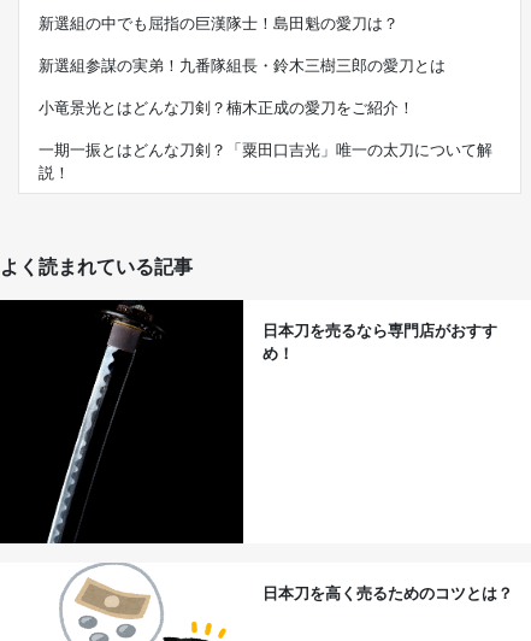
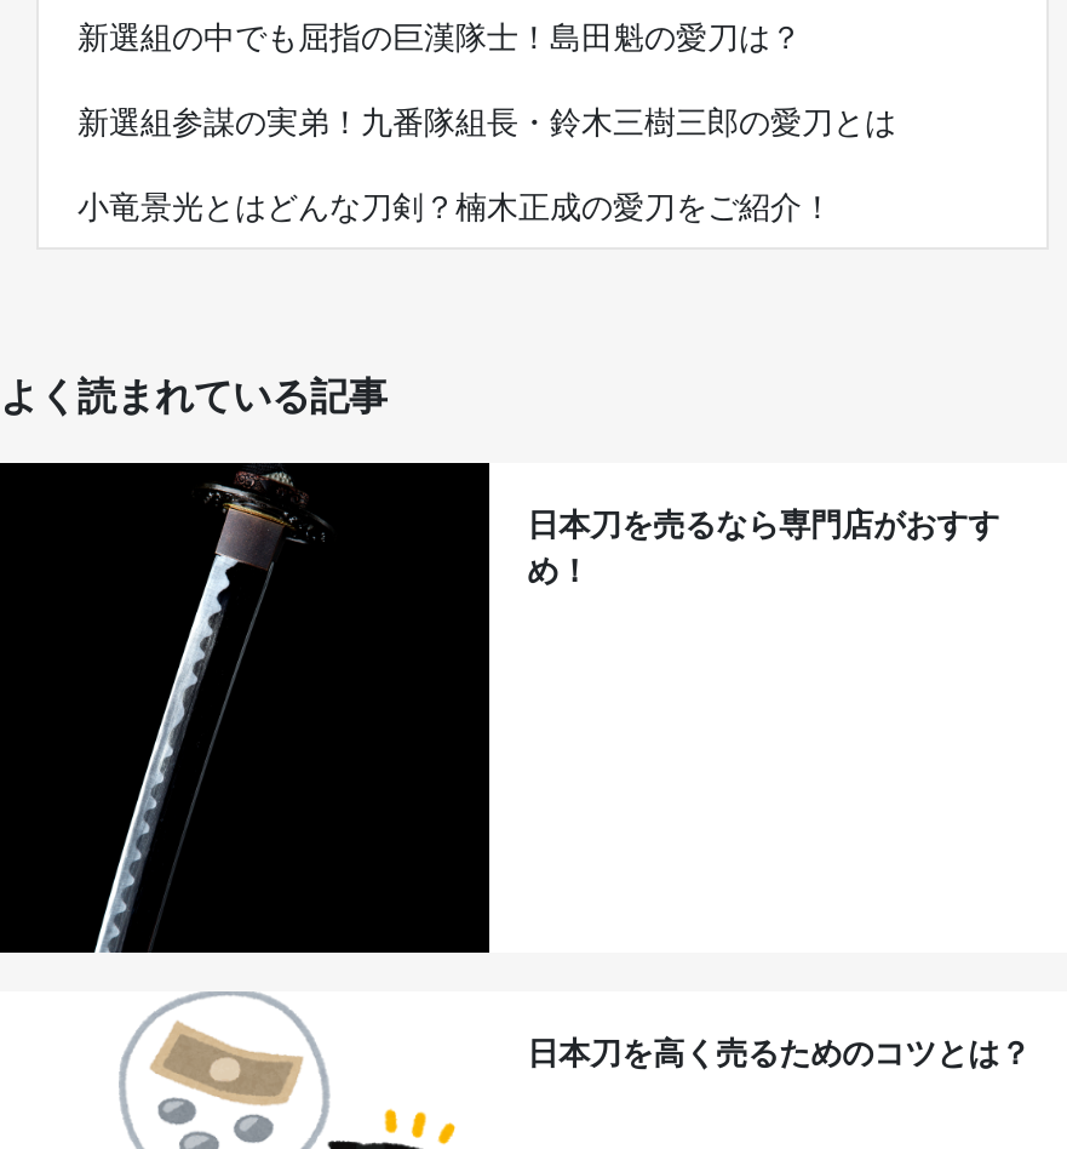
- 一期一振とはどんな刀剣？「粟田口吉光」唯一の太刀について解
- 説！
